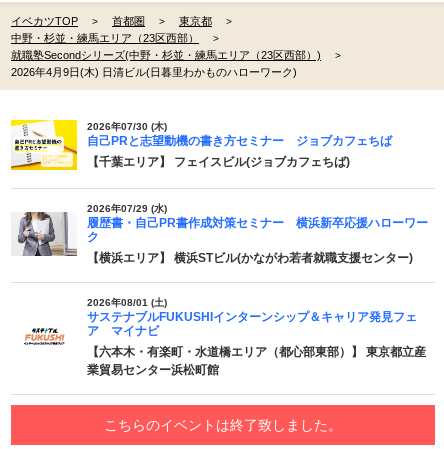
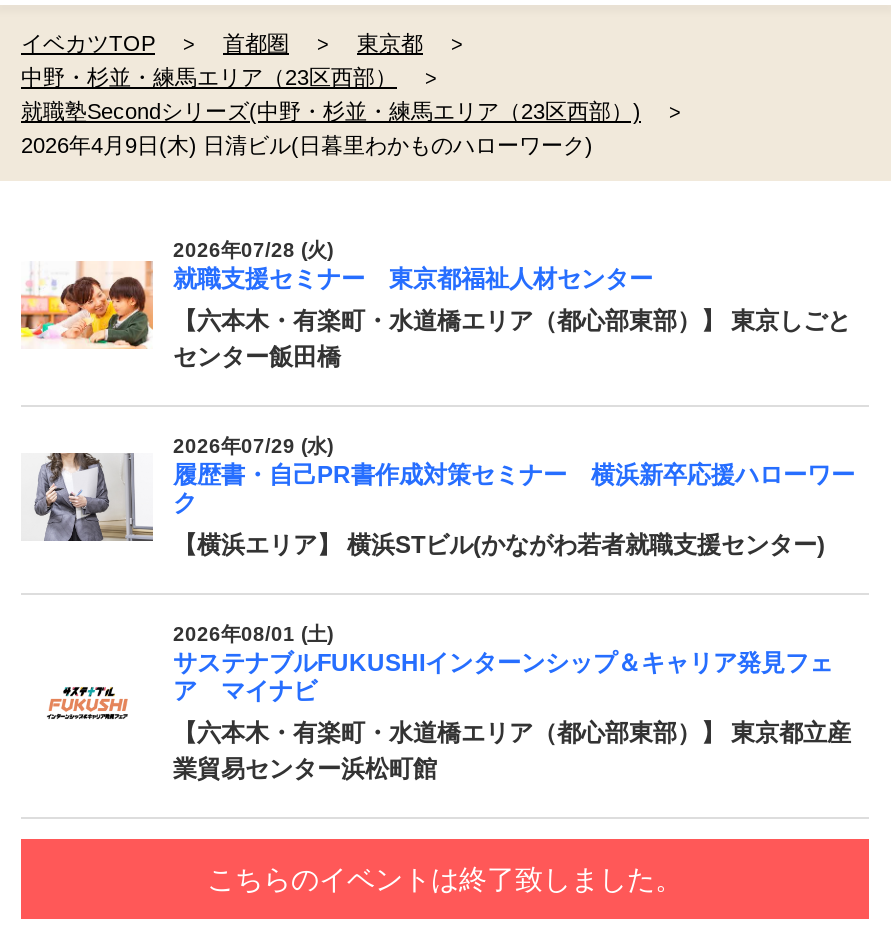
- [image]
- 2026年07/30 (木)
- 自己PRと志望動機の書き方セミナー ジョブカフェちば
+ [image]
+ 2026年07/28 (火)
+ 就職支援セミナー 東京都福祉人材センター

- 【千葉エリア】 フェイスビル(ジョブカフェちば)
+ 【六本木・有楽町・水道橋エリア（都心部東部）】 東京しごと
+ センター飯田橋
